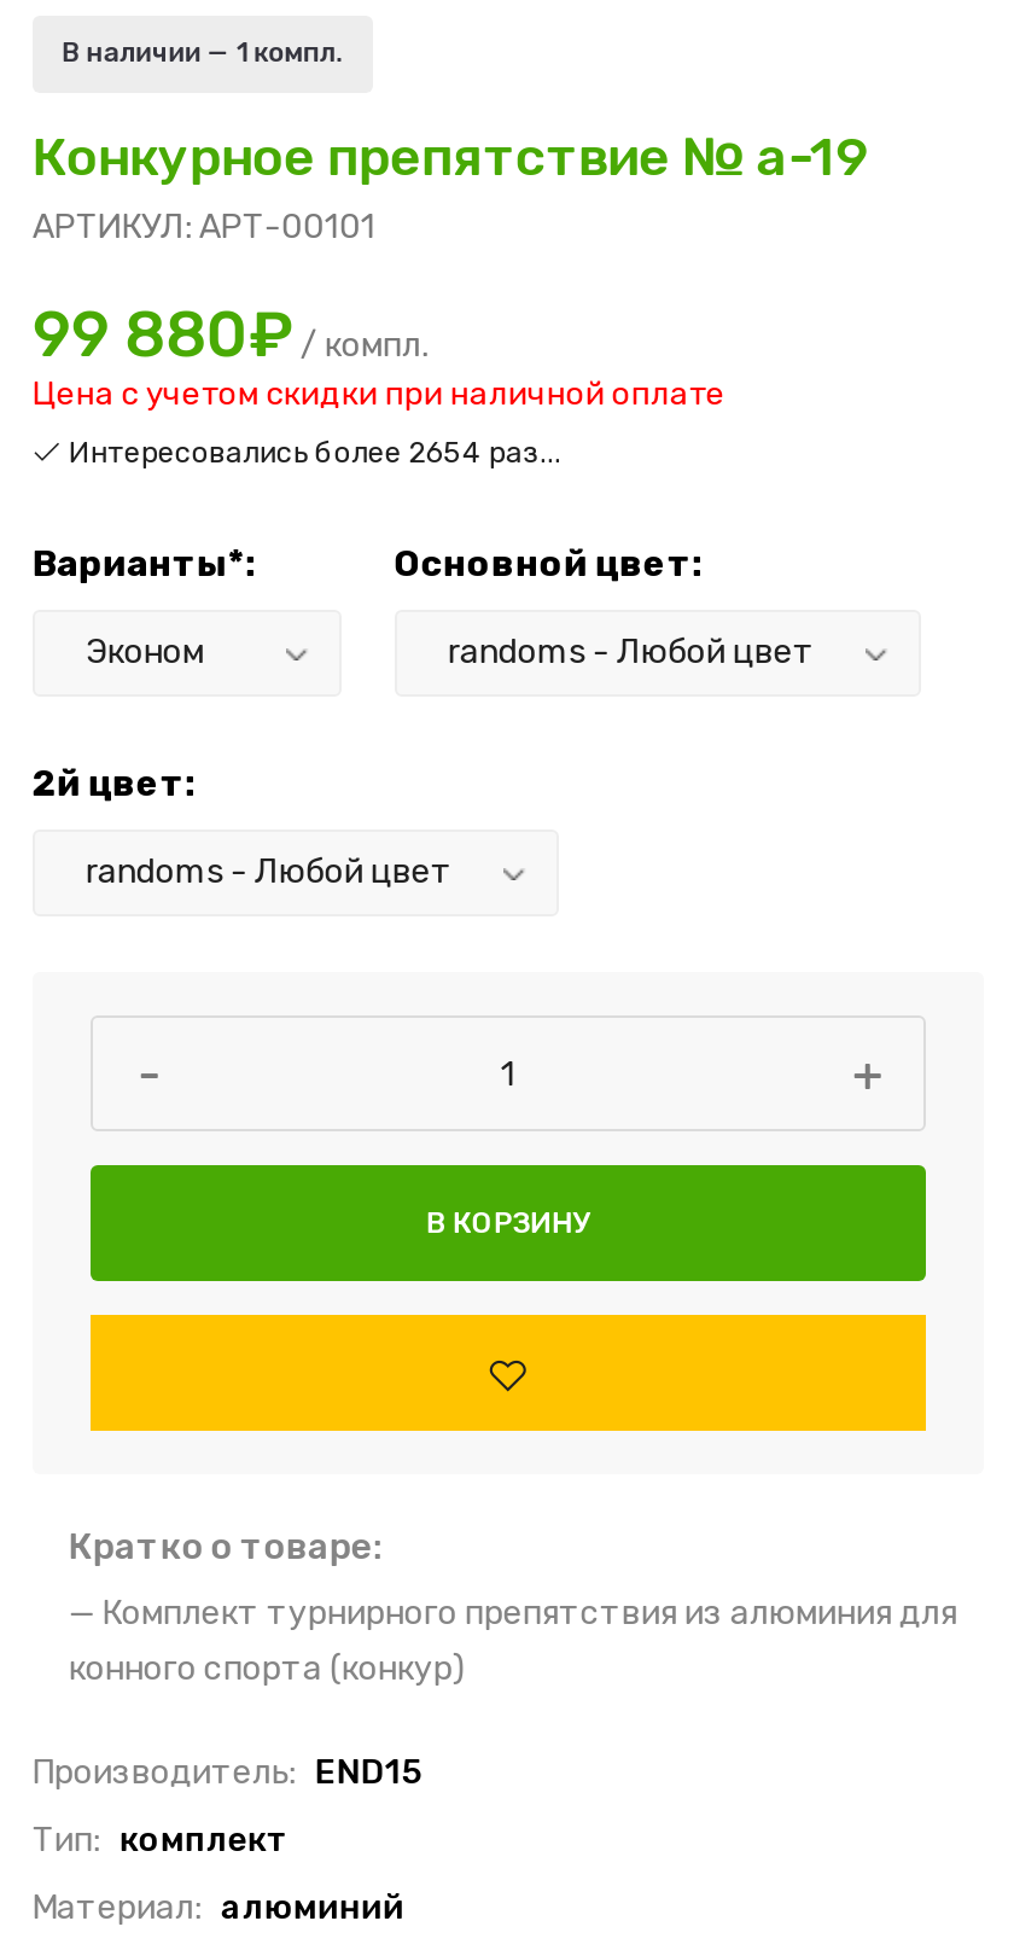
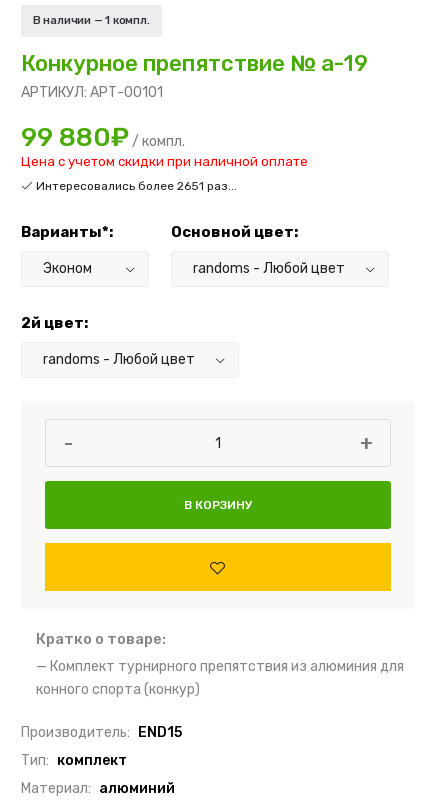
- Интересовались более 2654 раз...
+ Интересовались более 2651 раз...
